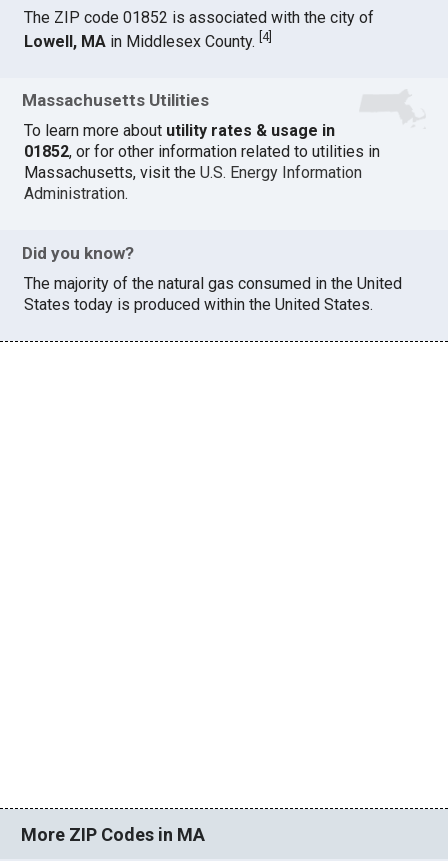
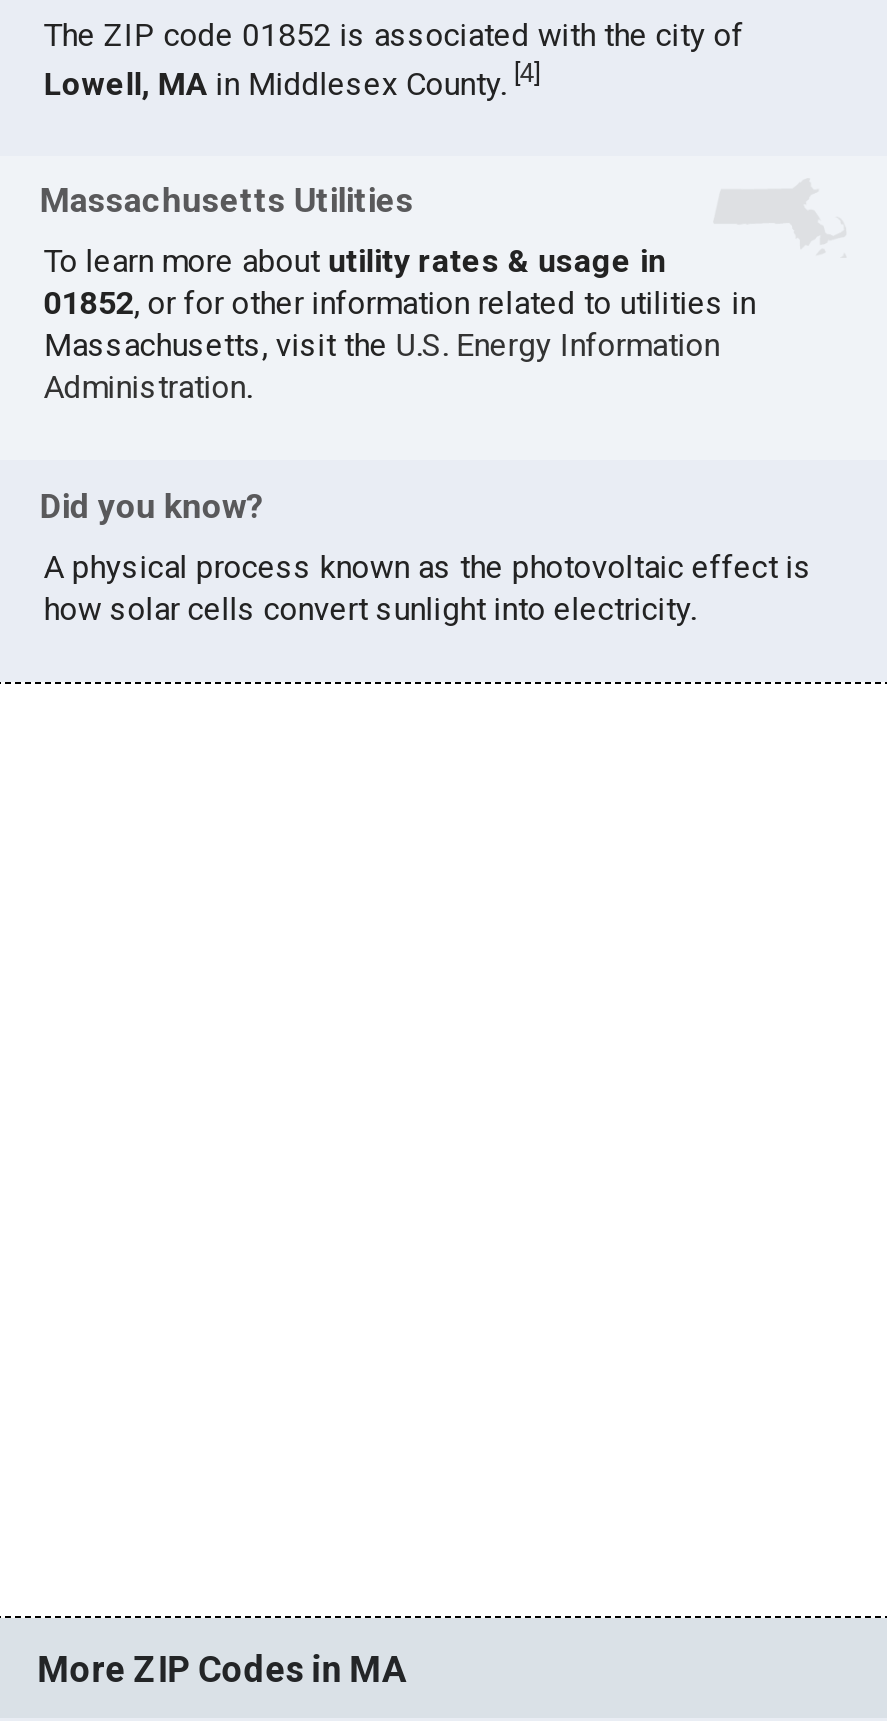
- The majority of the natural gas consumed in the United
- States today is produced within the United States.
+ A physical process known as the photovoltaic effect is
+ how solar cells convert sunlight into electricity.
